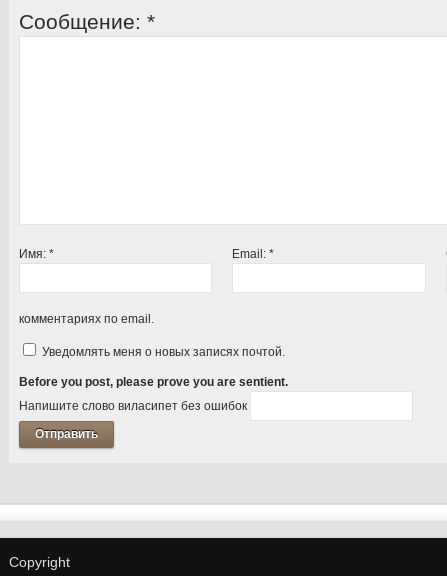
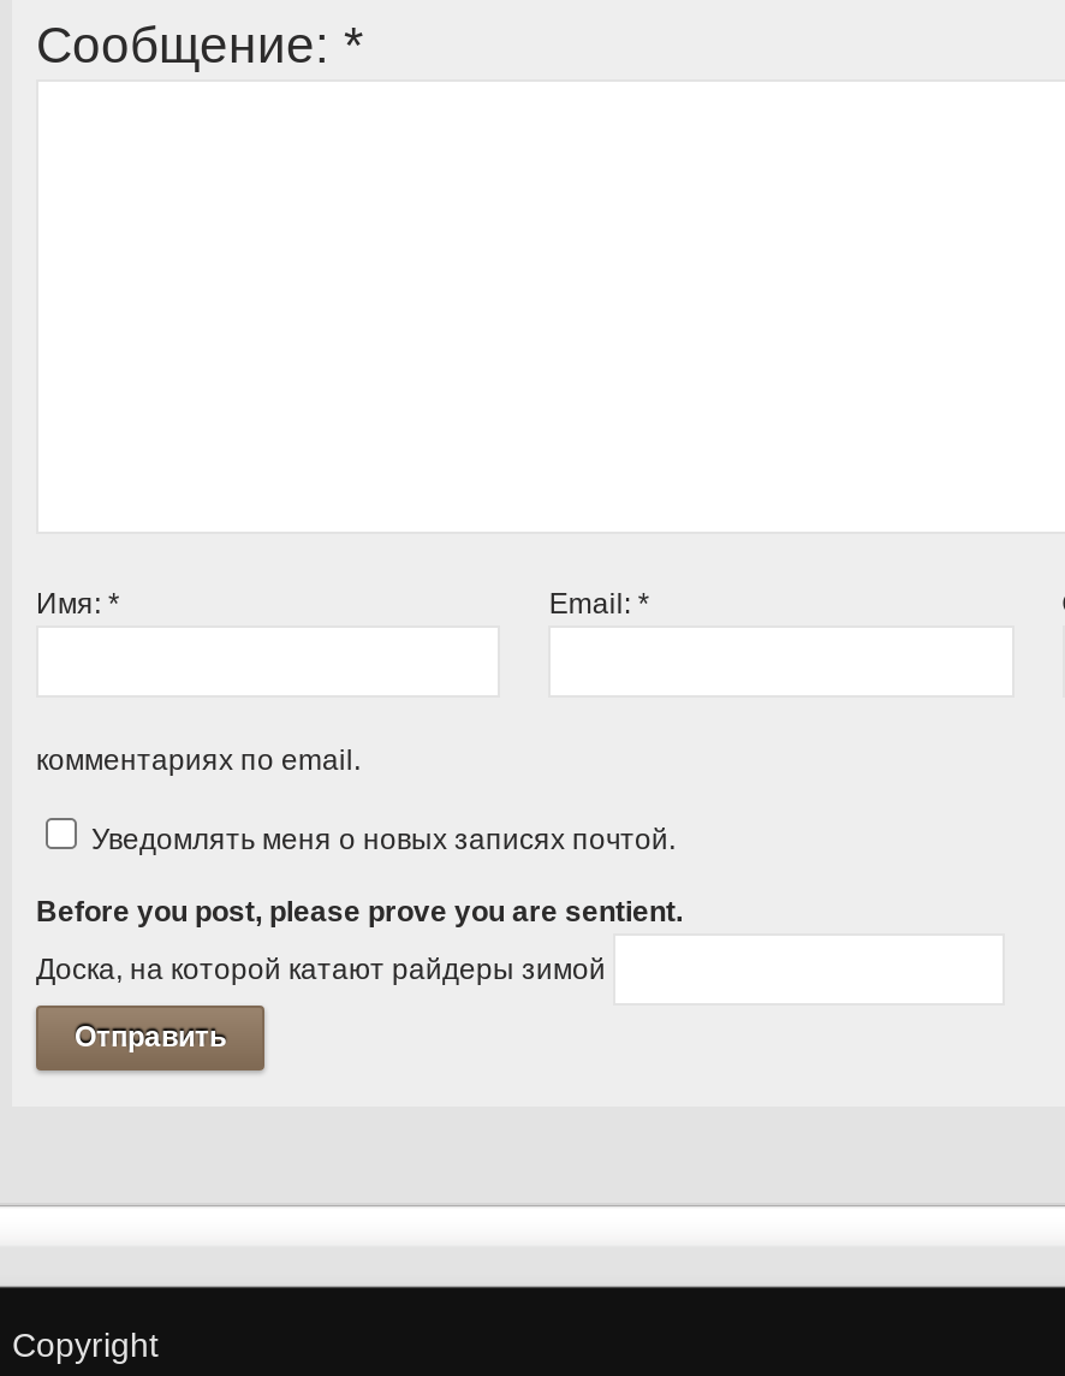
- Напишите слово виласипет без ошибок
+ Доска, на которой катают райдеры зимой
